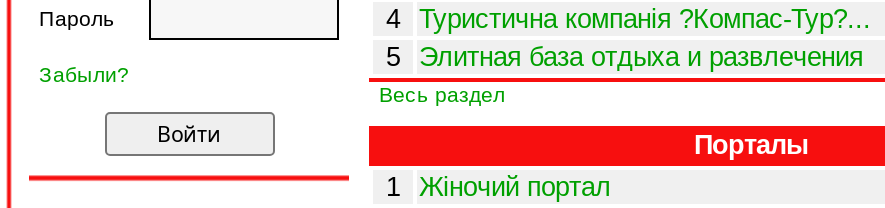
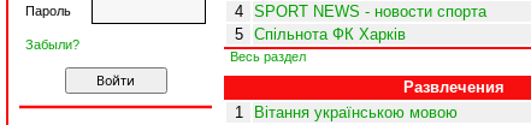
- Туристична компанія ?Компас-Тур?...
+ SPORT NEWS - новости спорта

- Элитная база отдыха и развлечения
+ Спільнота ФК Харків

- Порталы
+ Развлечения

- Жіночий портал
+ Вітання українською мовою
